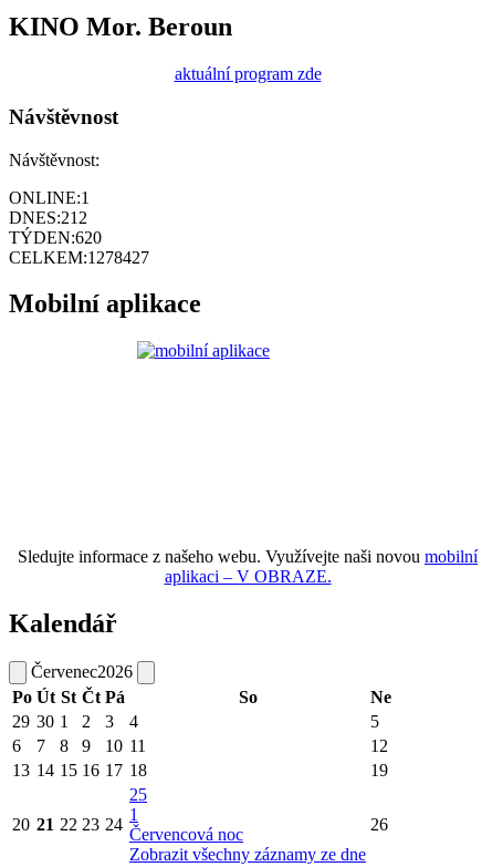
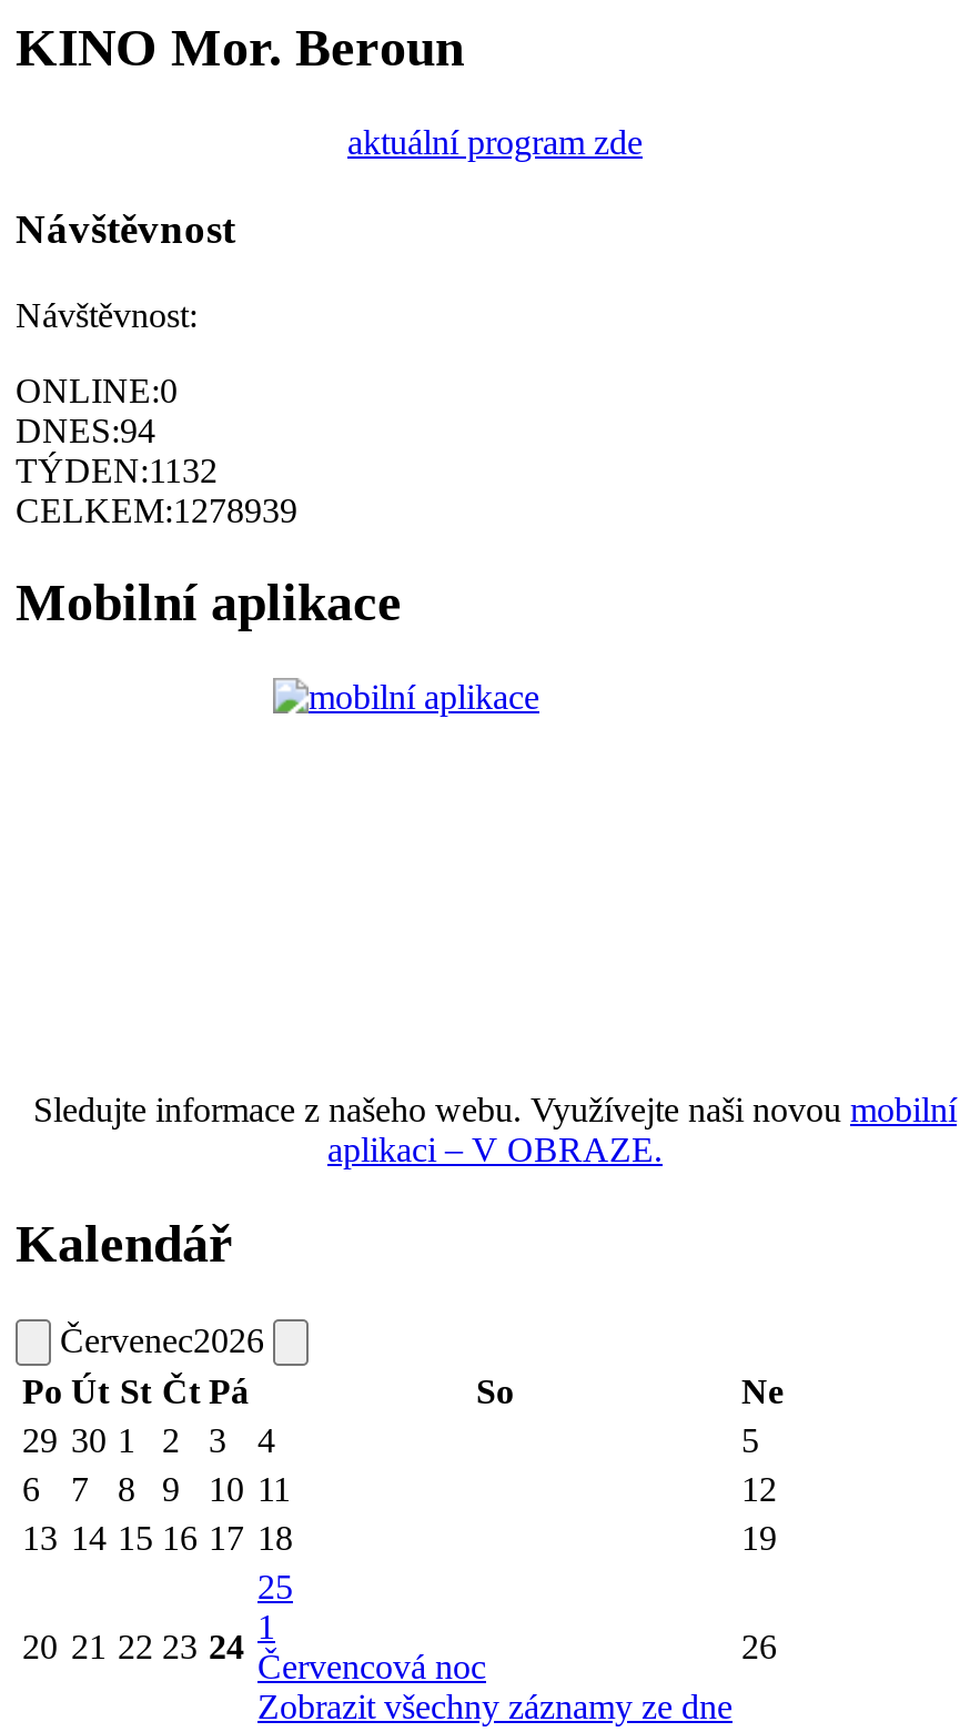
- ONLINE:1
+ ONLINE:0

- DNES:212
+ DNES:94

- TÝDEN:620
+ TÝDEN:1132

- CELKEM:1278427
+ CELKEM:1278939
